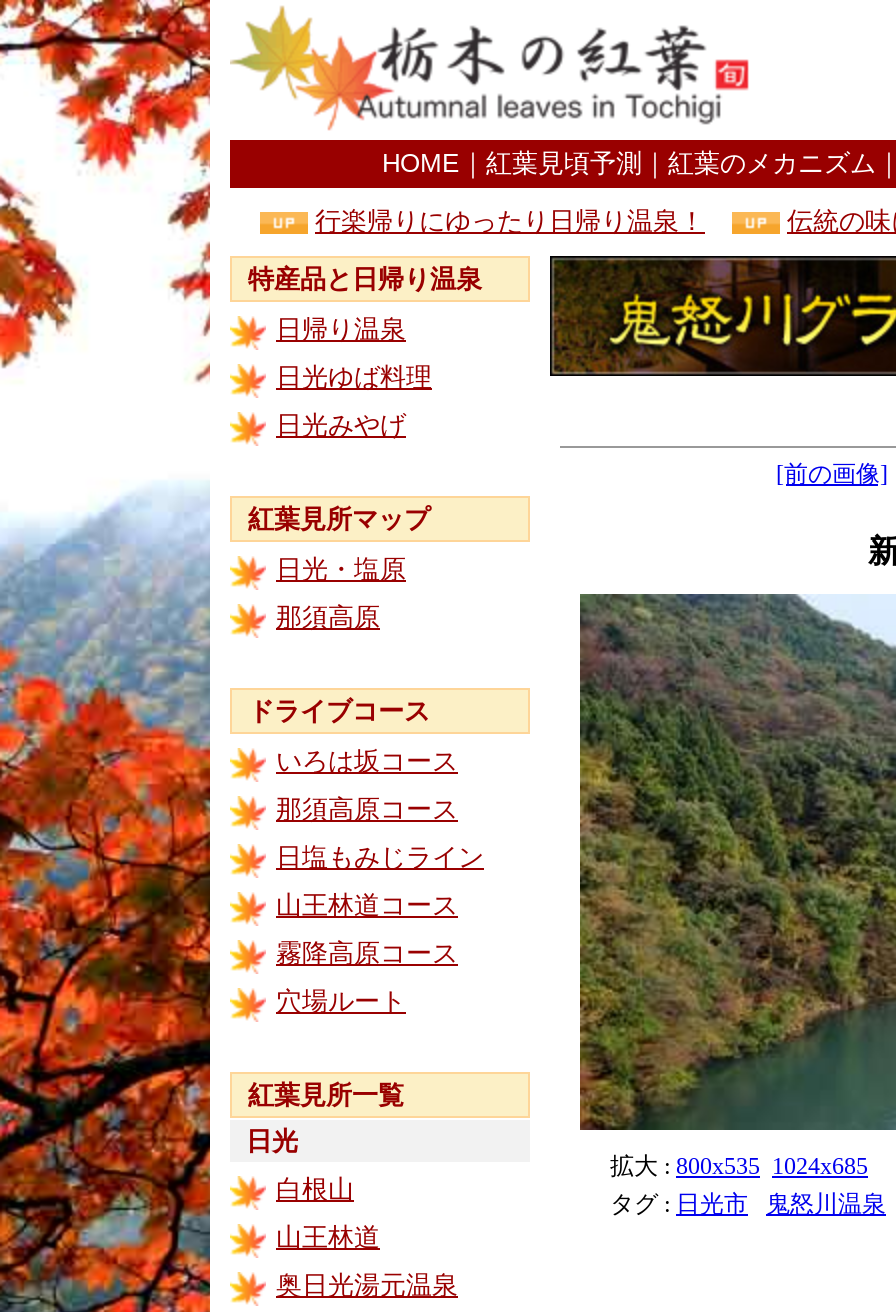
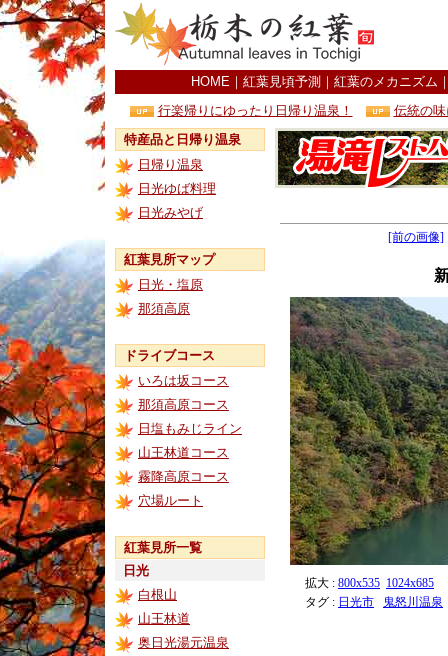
- [image]
+ [image]
